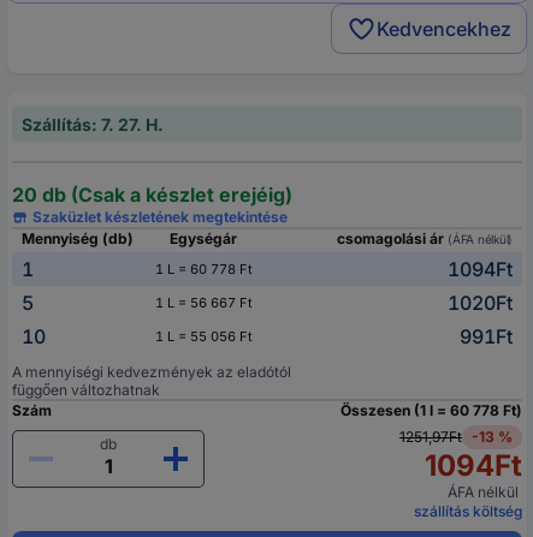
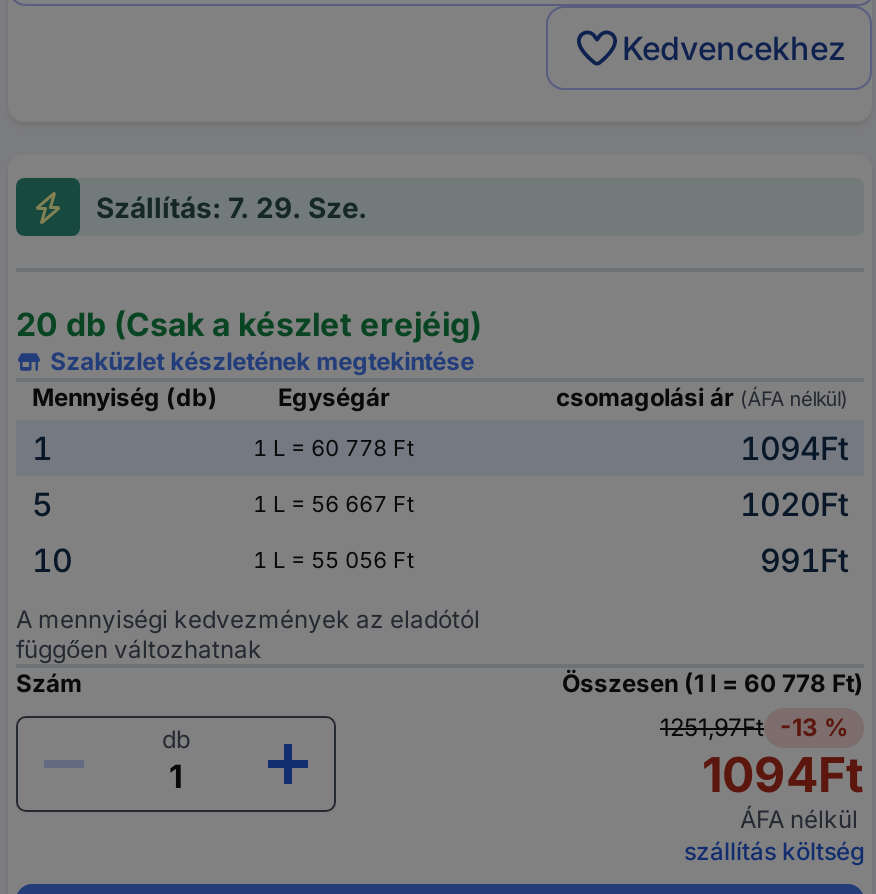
- Szállítás: 7. 27. H.
+ Szállítás: 7. 29. Sze.
